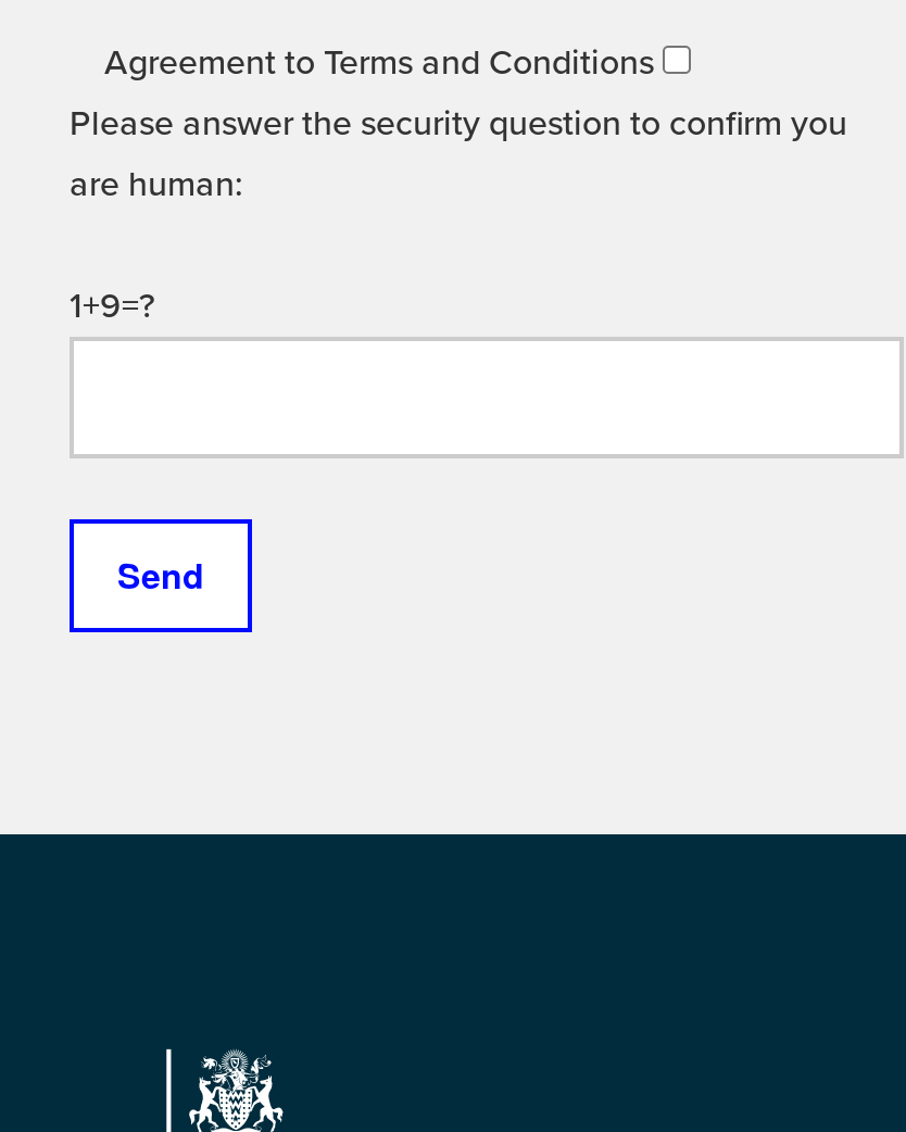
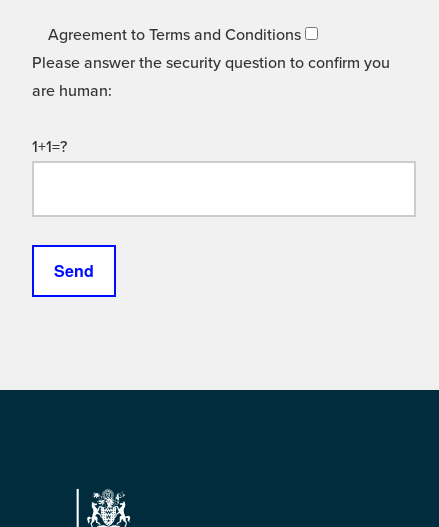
- 1+9=?
+ 1+1=?
